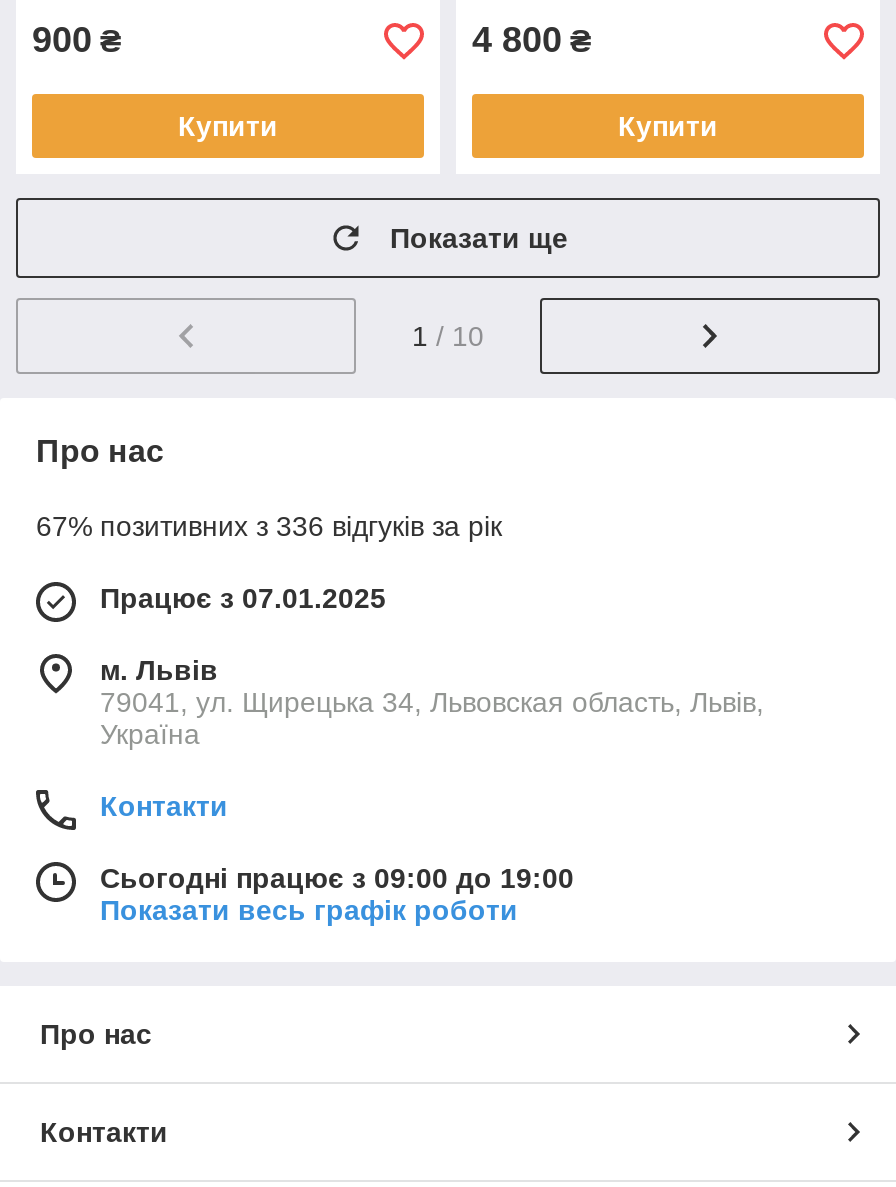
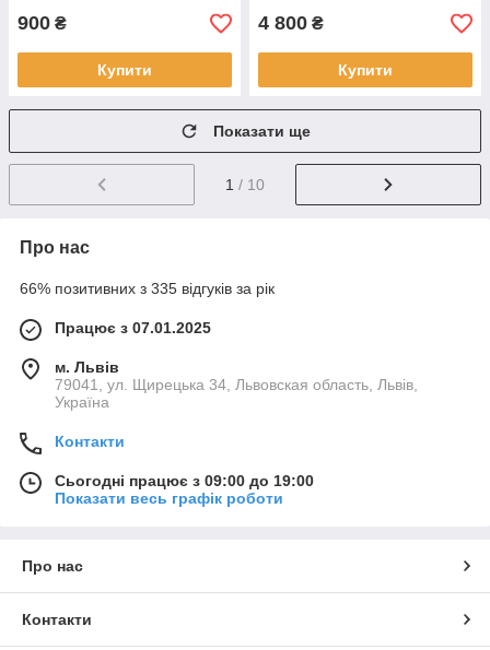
- 67% позитивних з 336 відгуків за рік
+ 66% позитивних з 335 відгуків за рік
